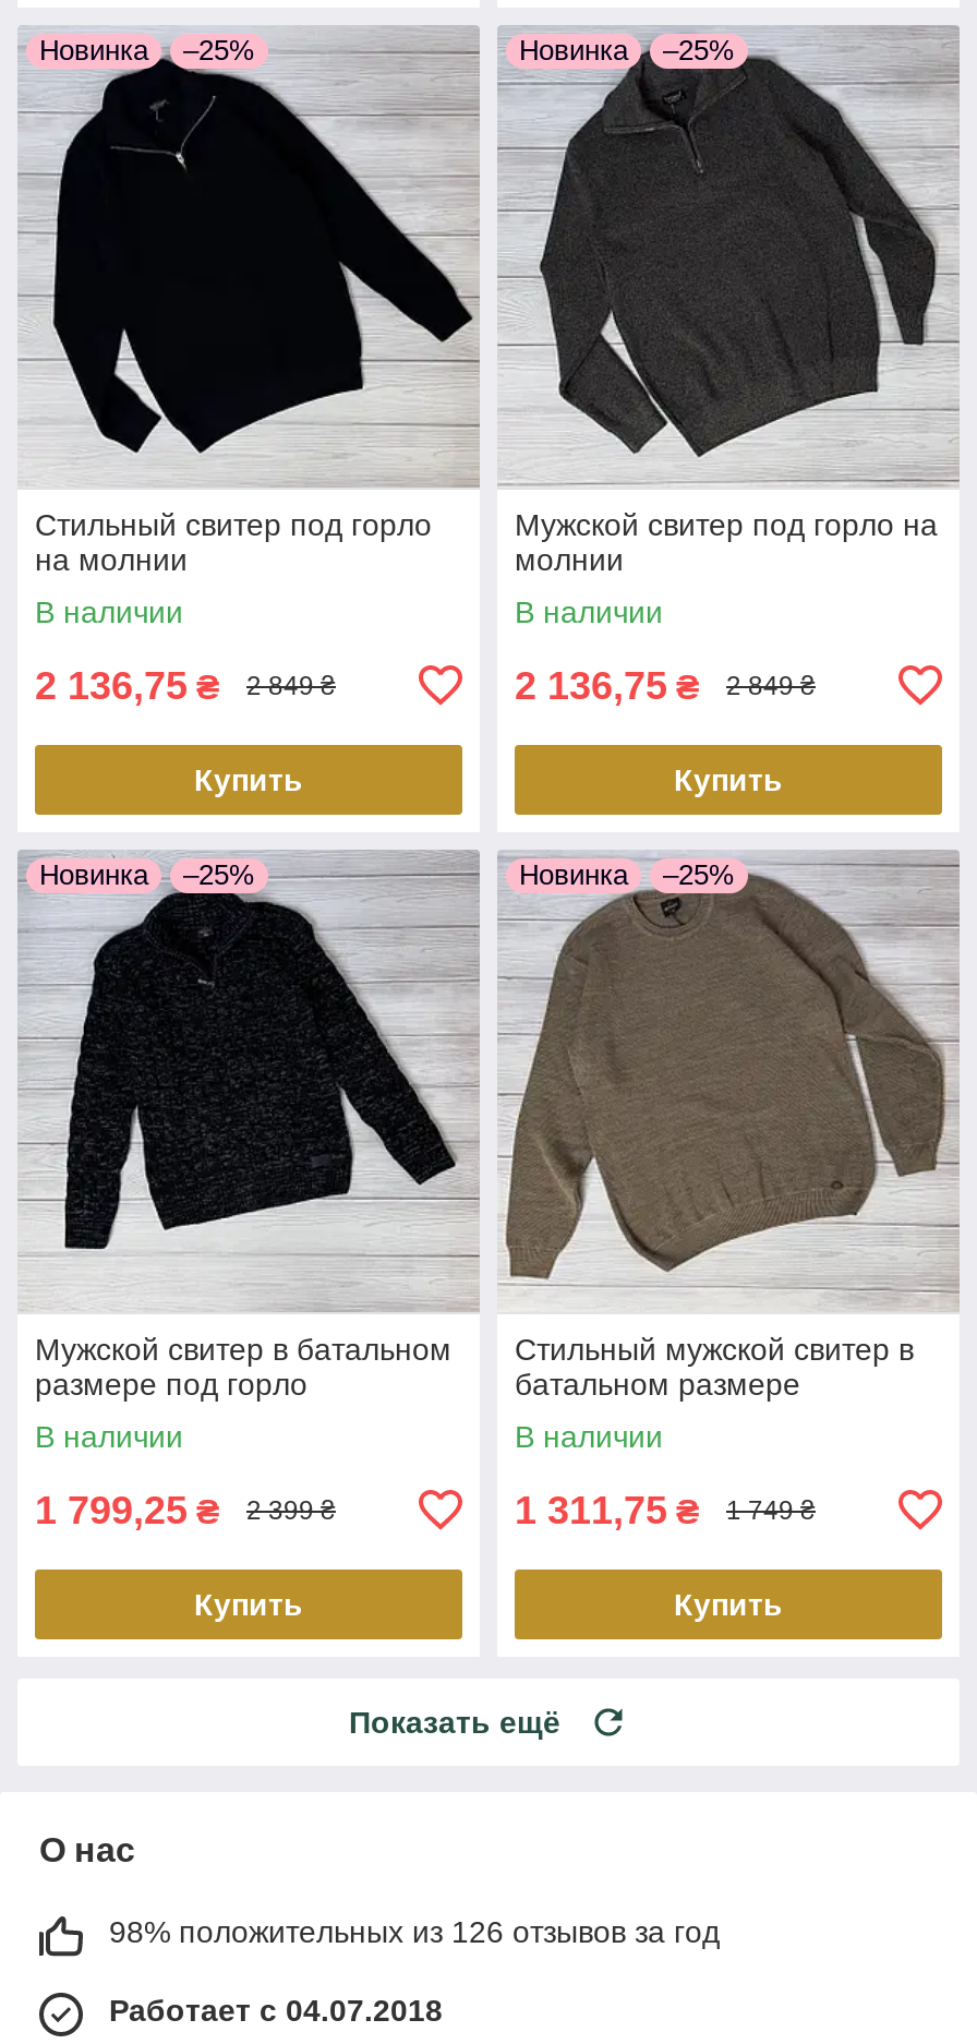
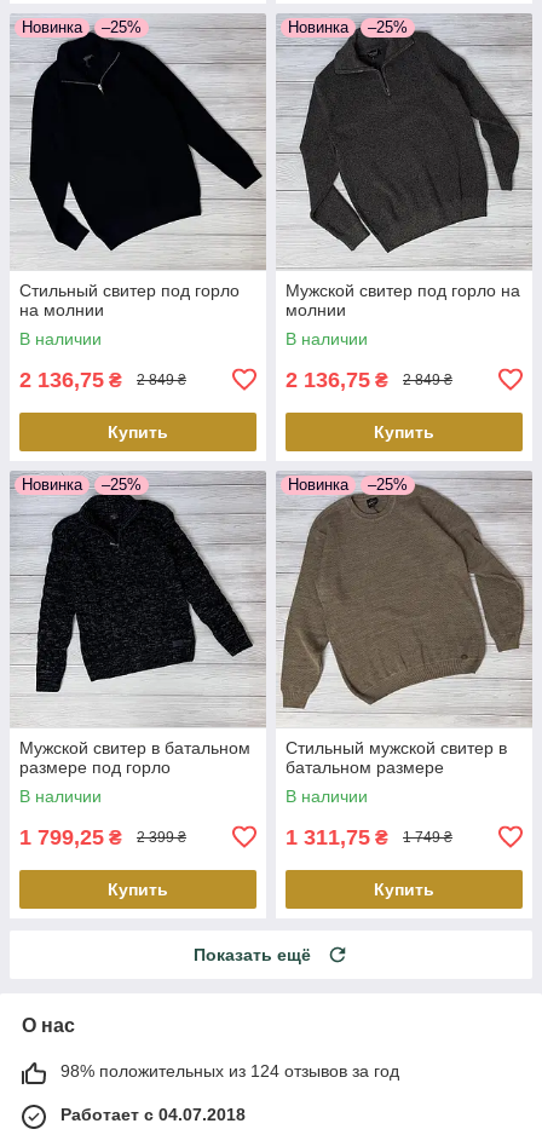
- 98% положительных из 126 отзывов за год
+ 98% положительных из 124 отзывов за год
